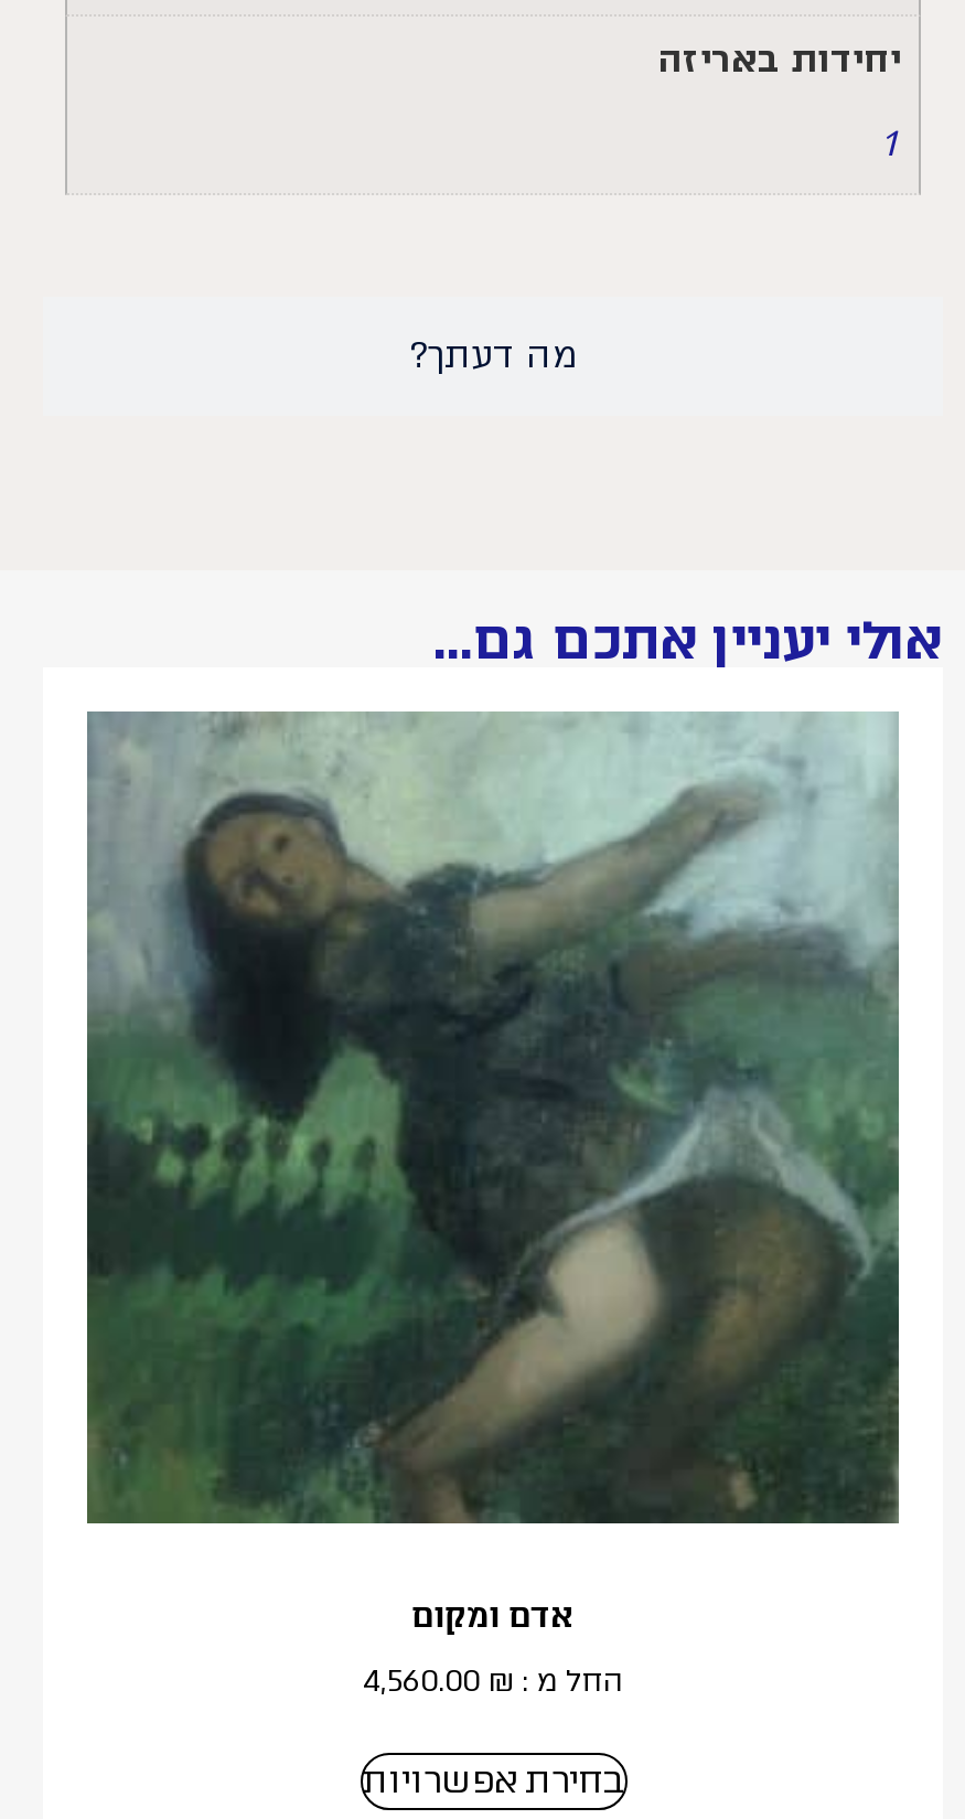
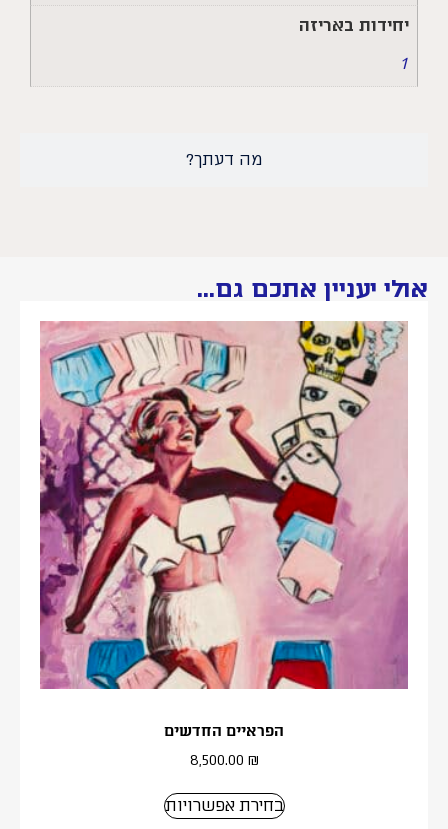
- [image]
- אדם ומקום
+ [image]
+ הפראיים החדשים

- החל מ :
- 4,560.00 ₪
+ 8,500.00 ₪
